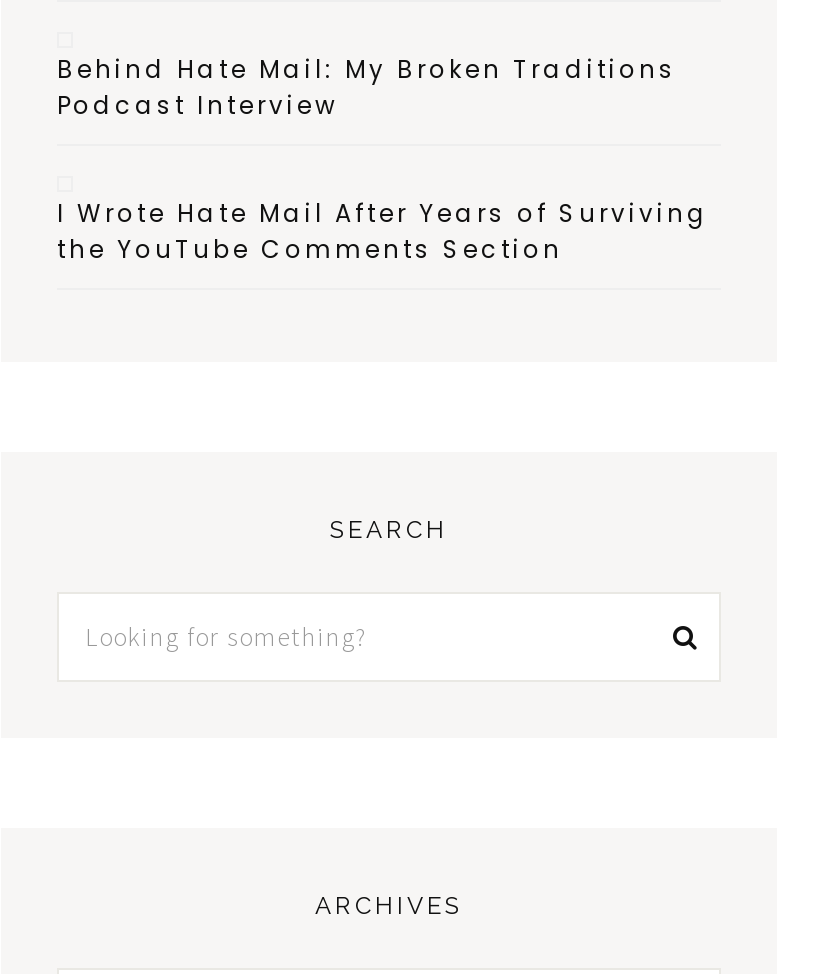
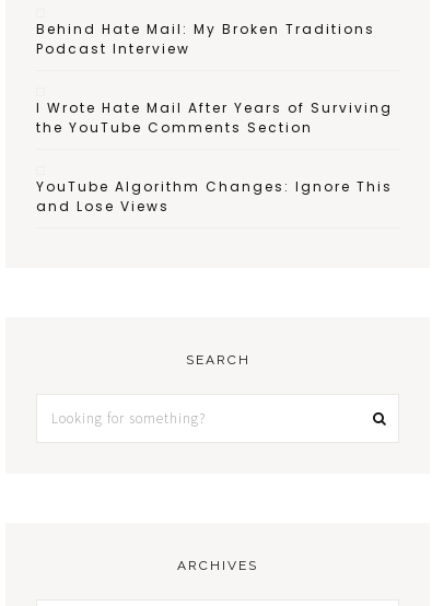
+ YouTube Algorithm Changes: Ignore This
+ and Lose Views
